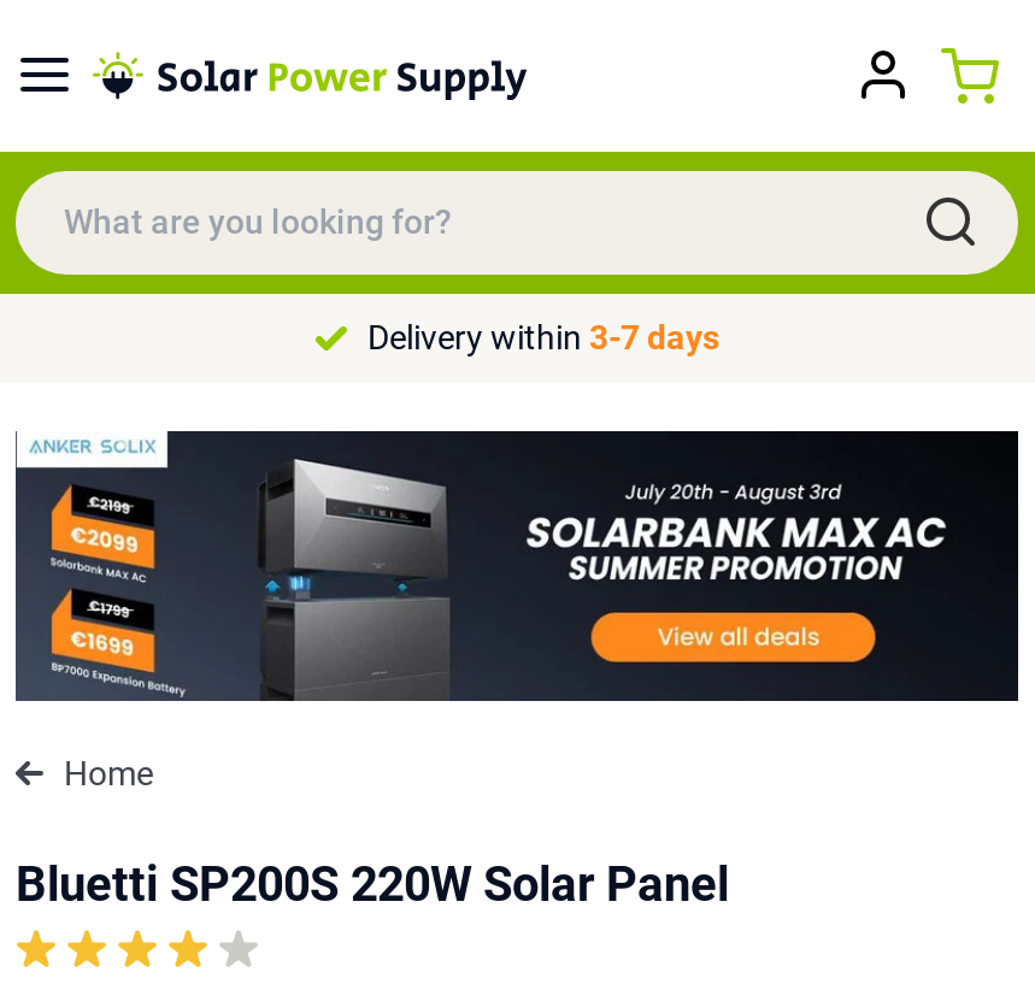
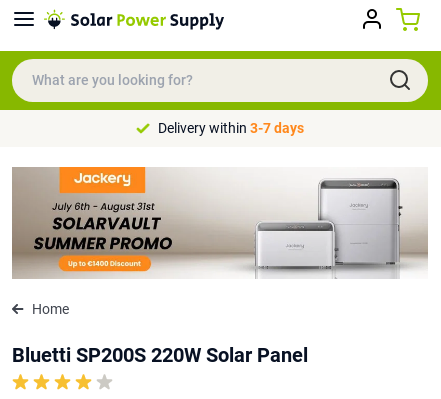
- [image]
+ [image]
